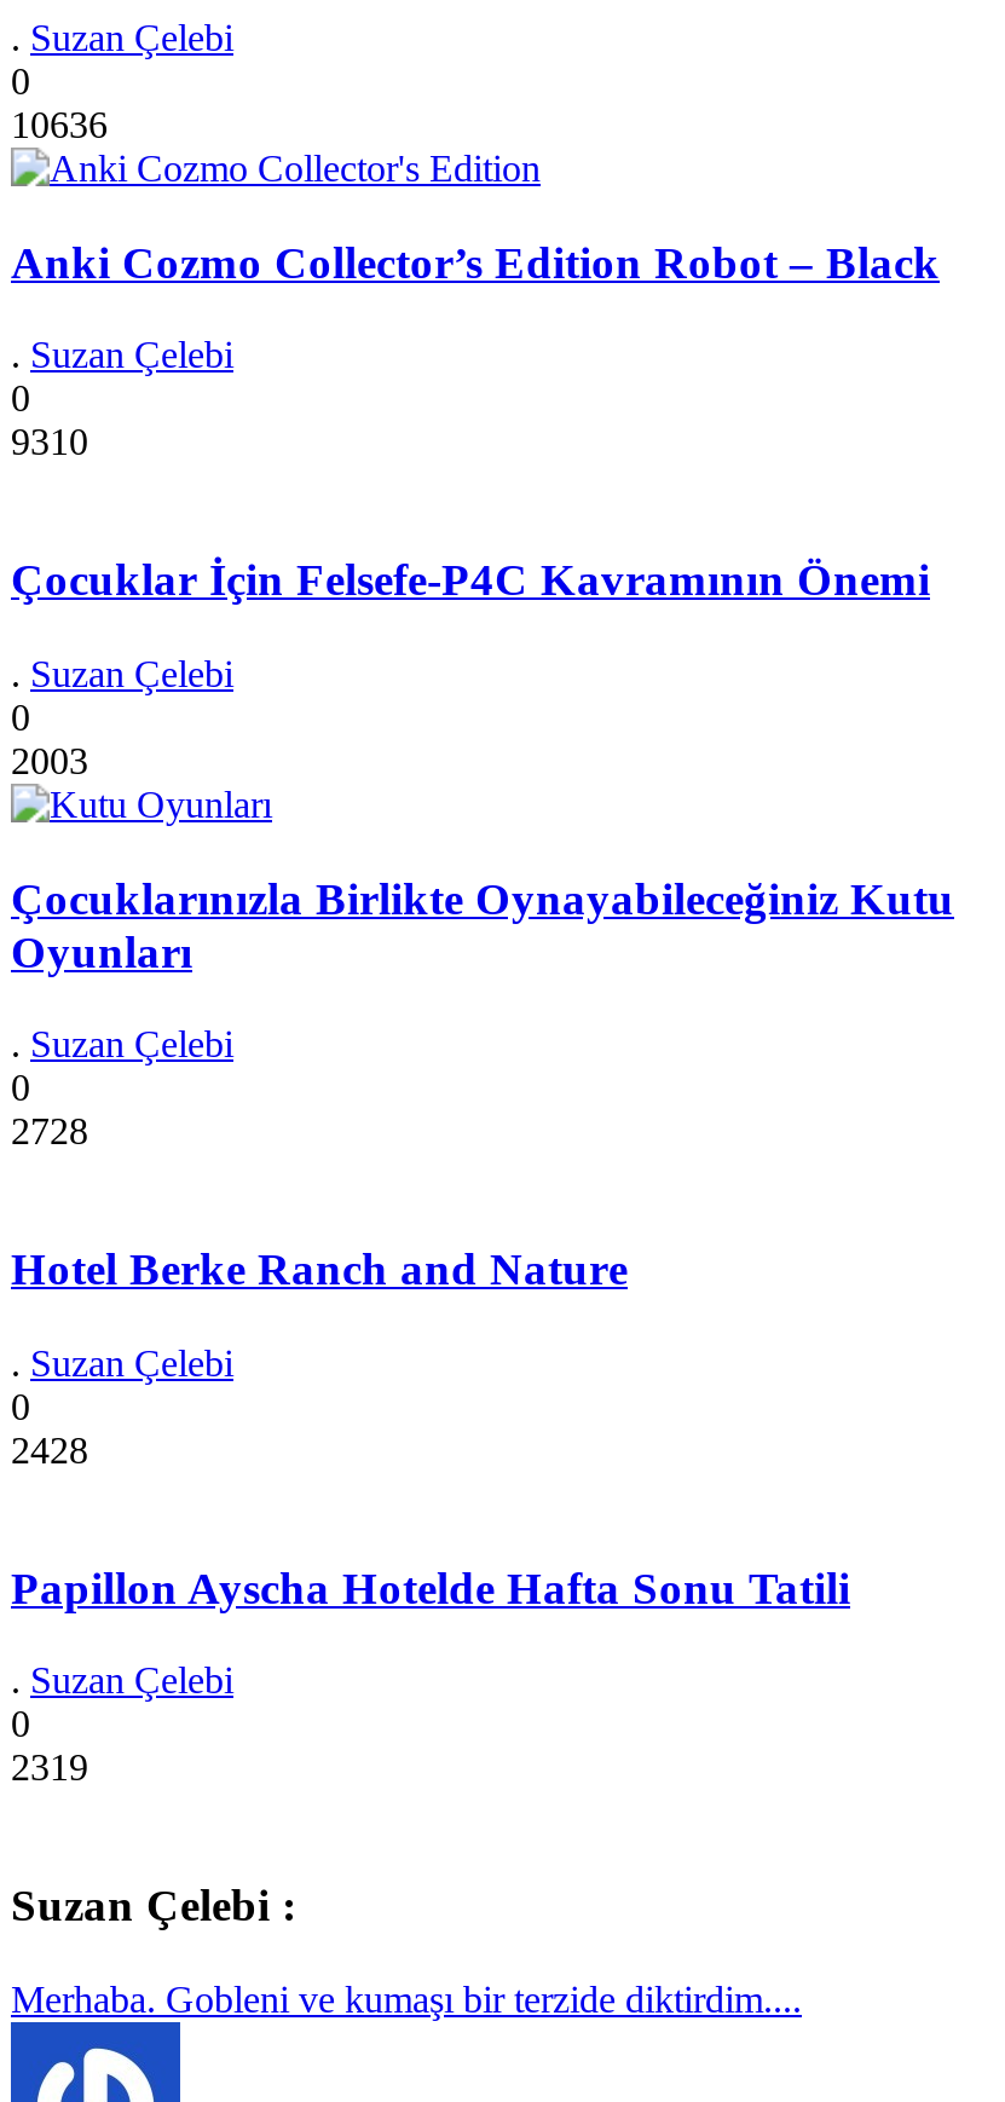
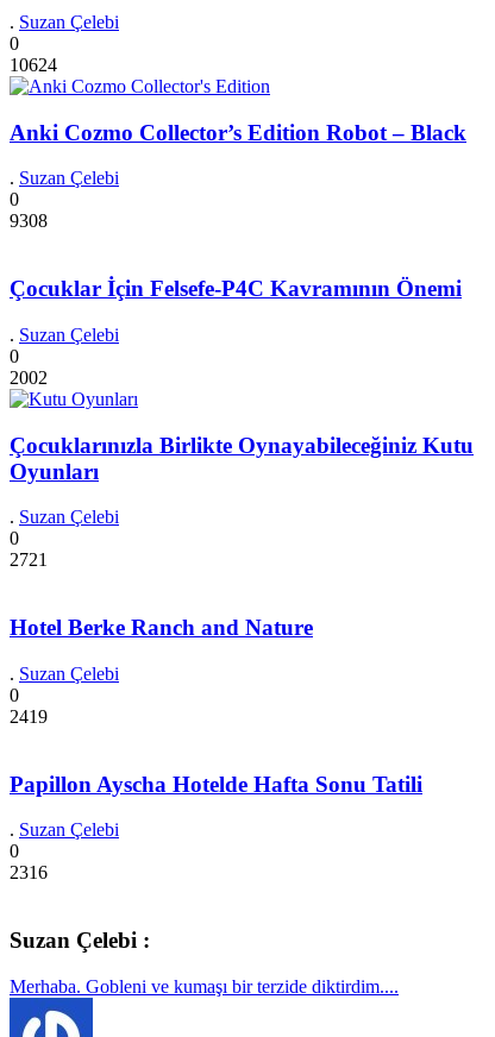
- 10636
+ 10624

- 9310
+ 9308

- 2003
+ 2002

- 2728
+ 2721

- 2428
+ 2419

- 2319
+ 2316
